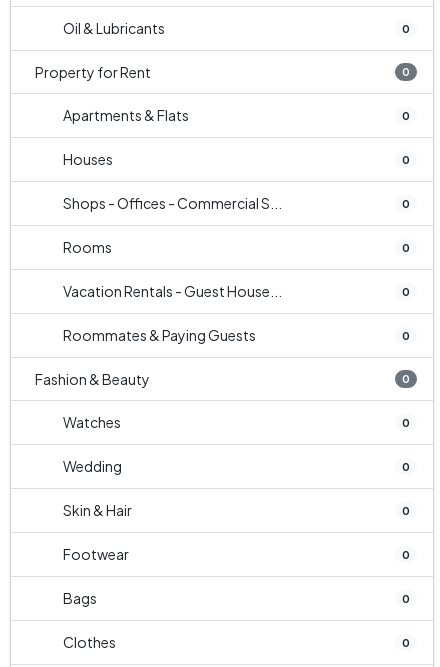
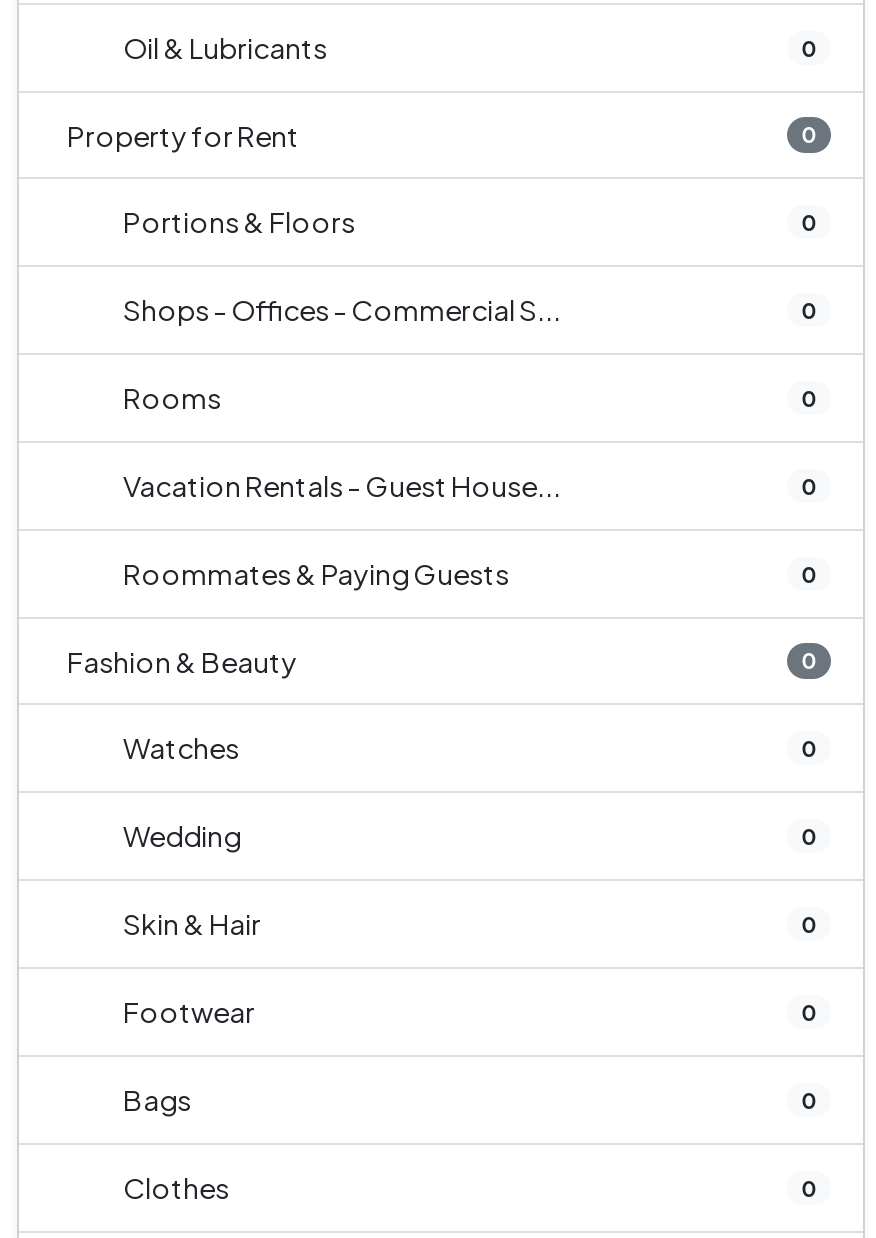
- Apartments & Flats
- 0
- Houses
+ Portions & Floors
